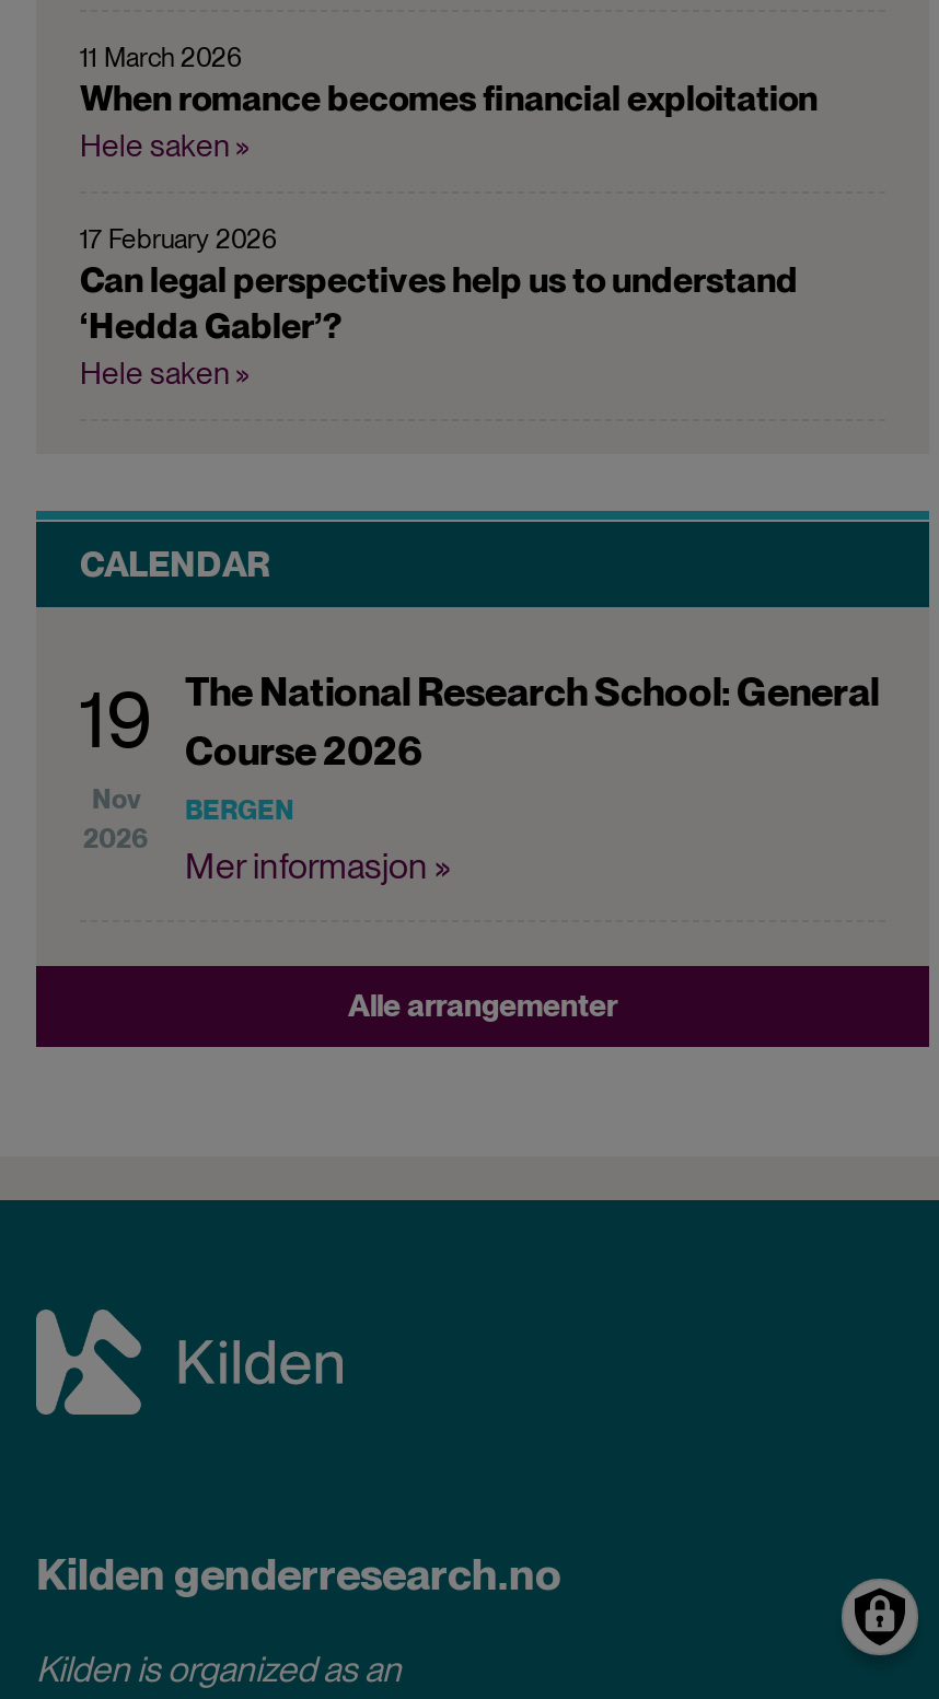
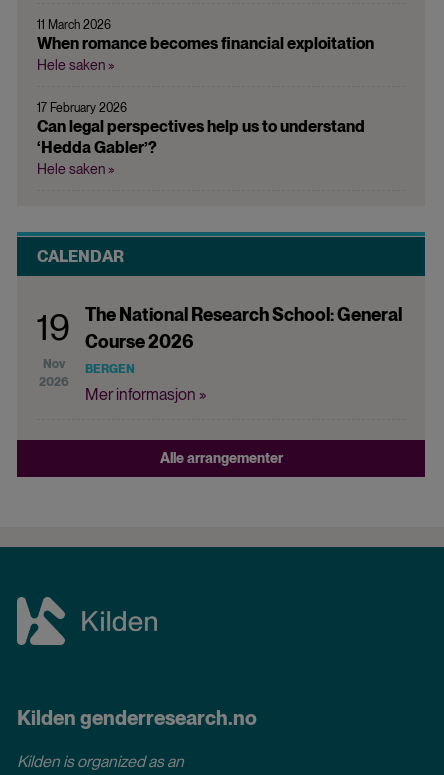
- [image]
